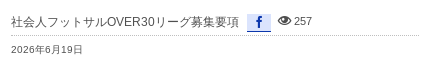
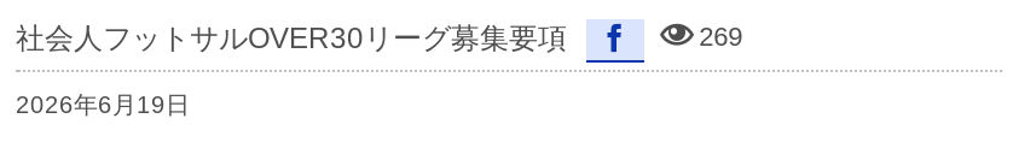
- 257
+ 269
